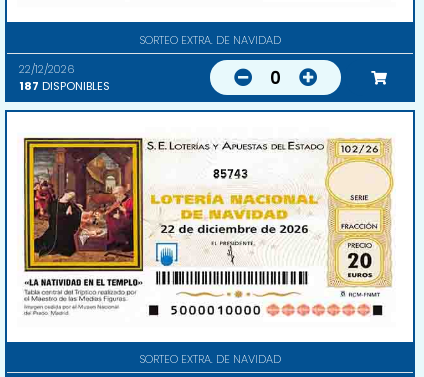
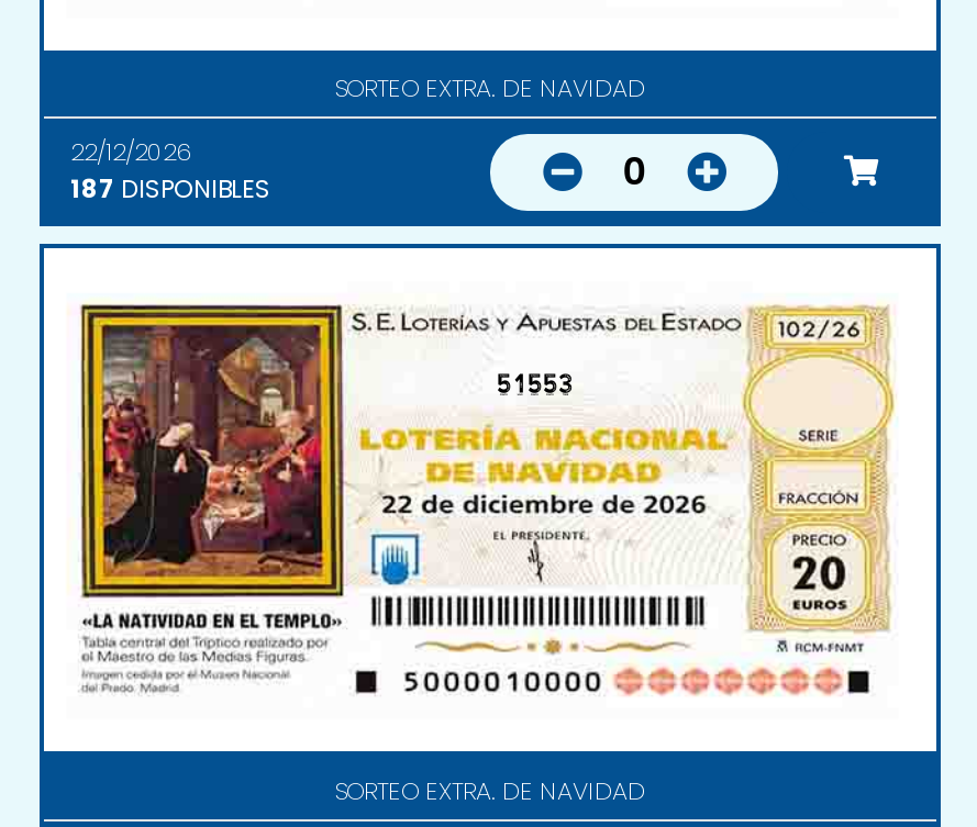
- 85743
+ 51553
